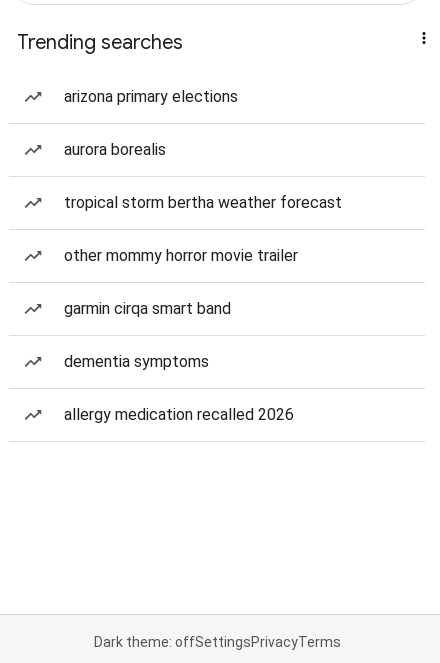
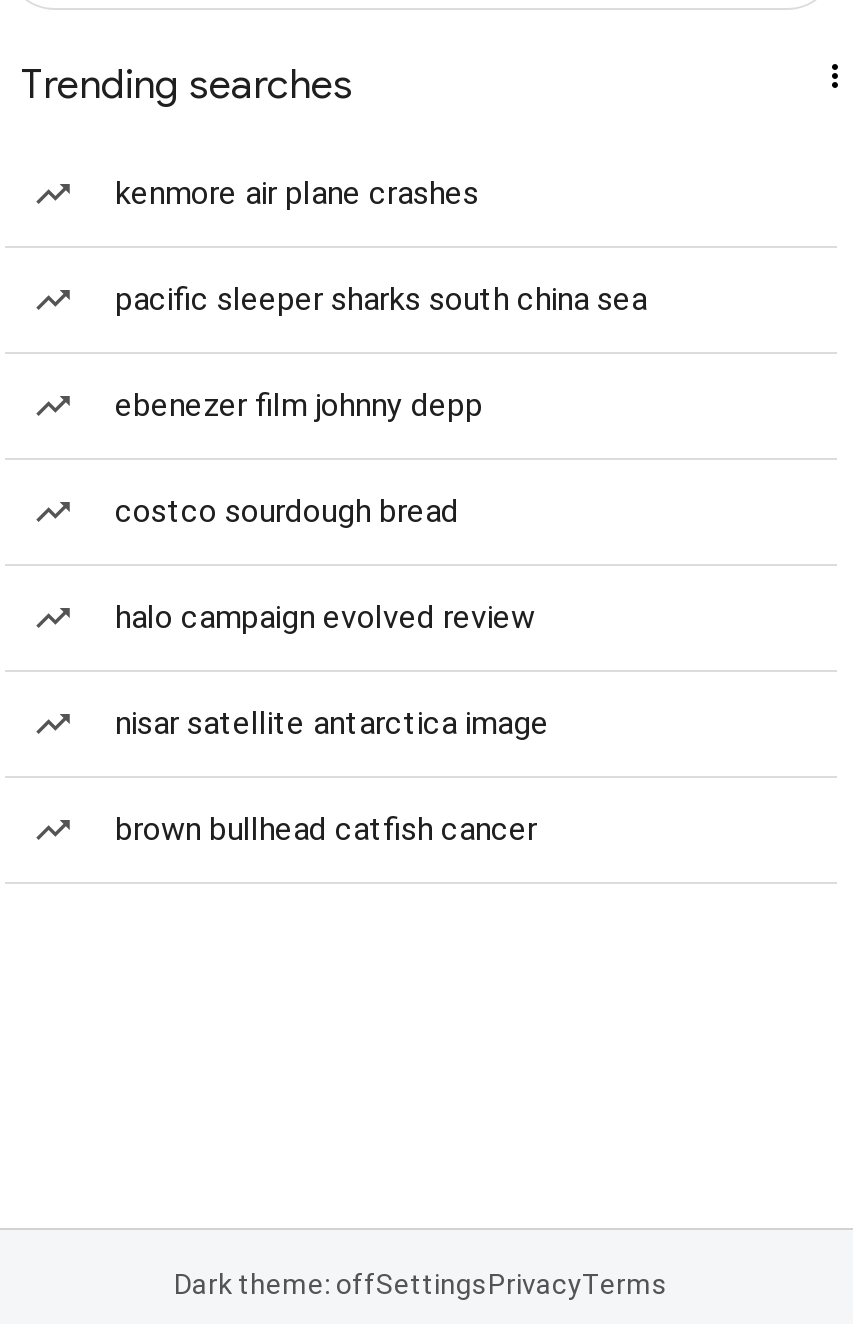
- arizona primary elections
+ kenmore air plane crashes

- aurora borealis
+ pacific sleeper sharks south china sea

- tropical storm bertha weather forecast
+ ebenezer film johnny depp

- other mommy horror movie trailer
+ costco sourdough bread

- garmin cirqa smart band
+ halo campaign evolved review

- dementia symptoms
+ nisar satellite antarctica image

- allergy medication recalled 2026
+ brown bullhead catfish cancer
